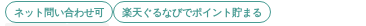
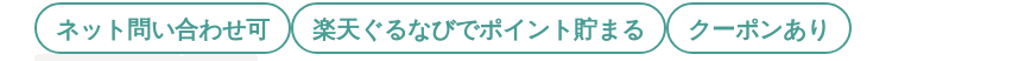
+ クーポンあり
